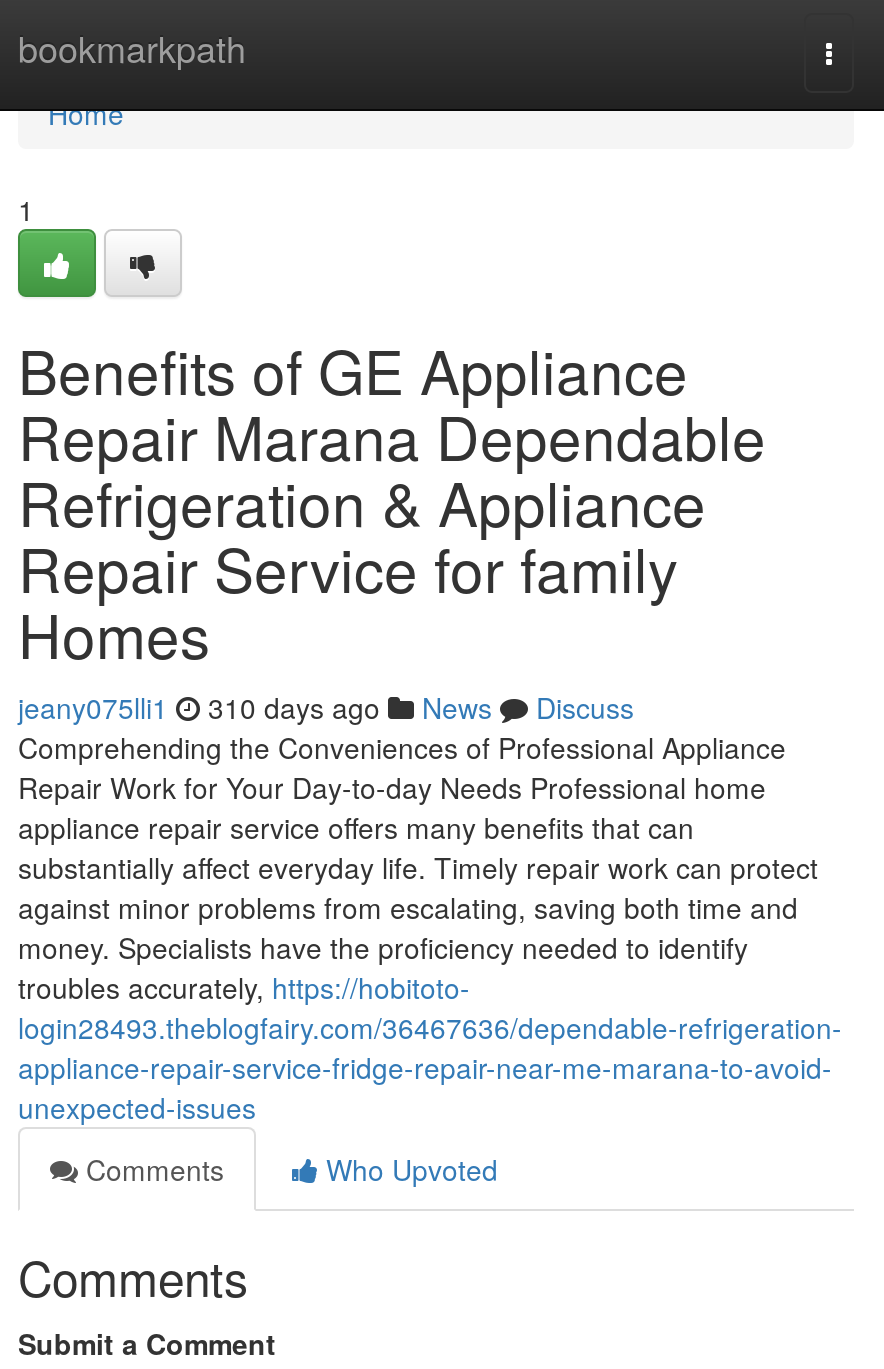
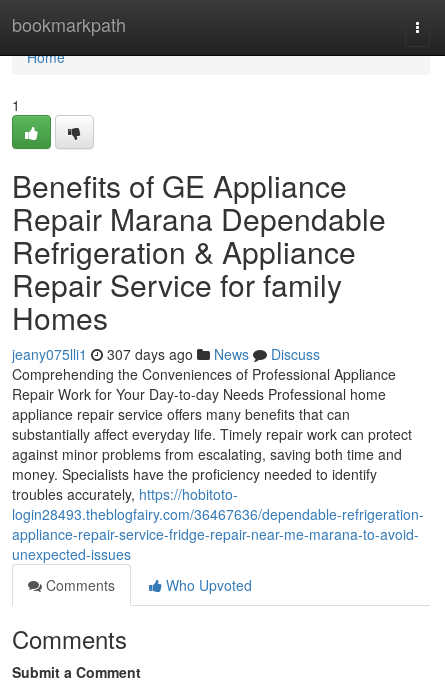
- jeany075lli1 310 days ago News Discuss
+ jeany075lli1 307 days ago News Discuss
